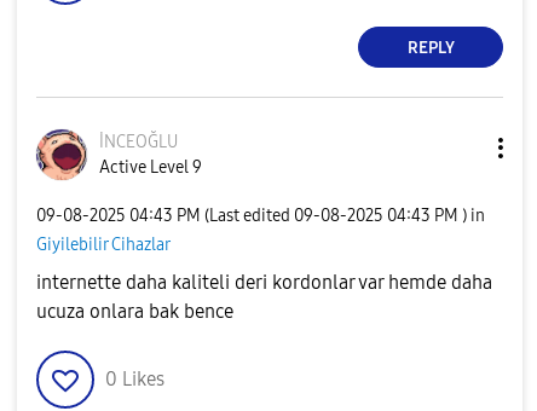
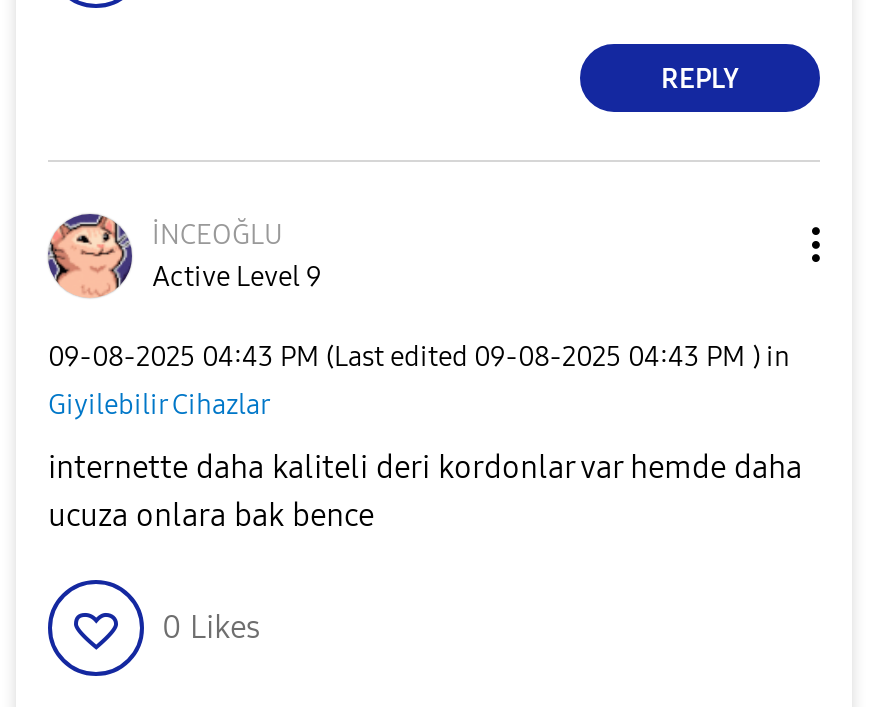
- [image]
+ [image]
